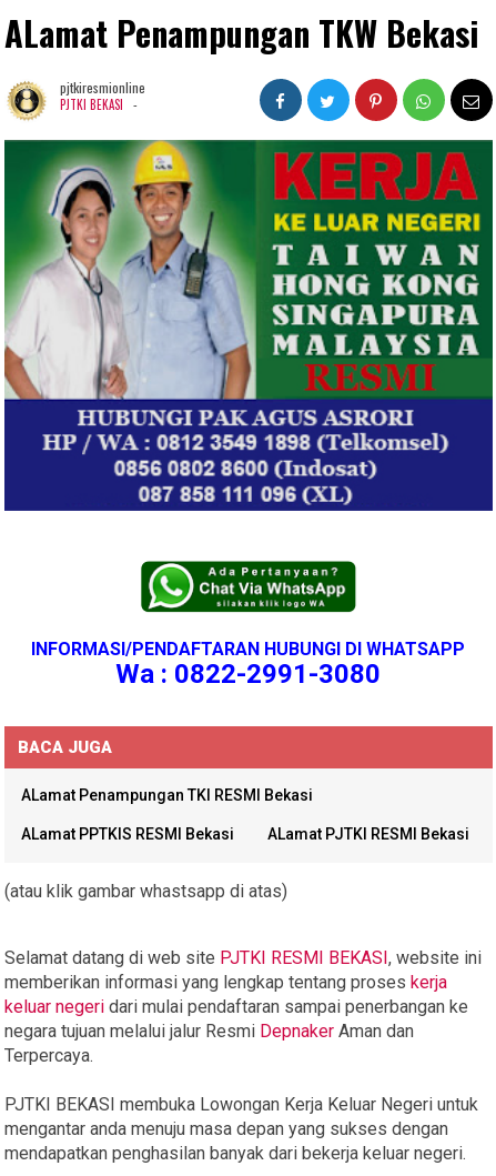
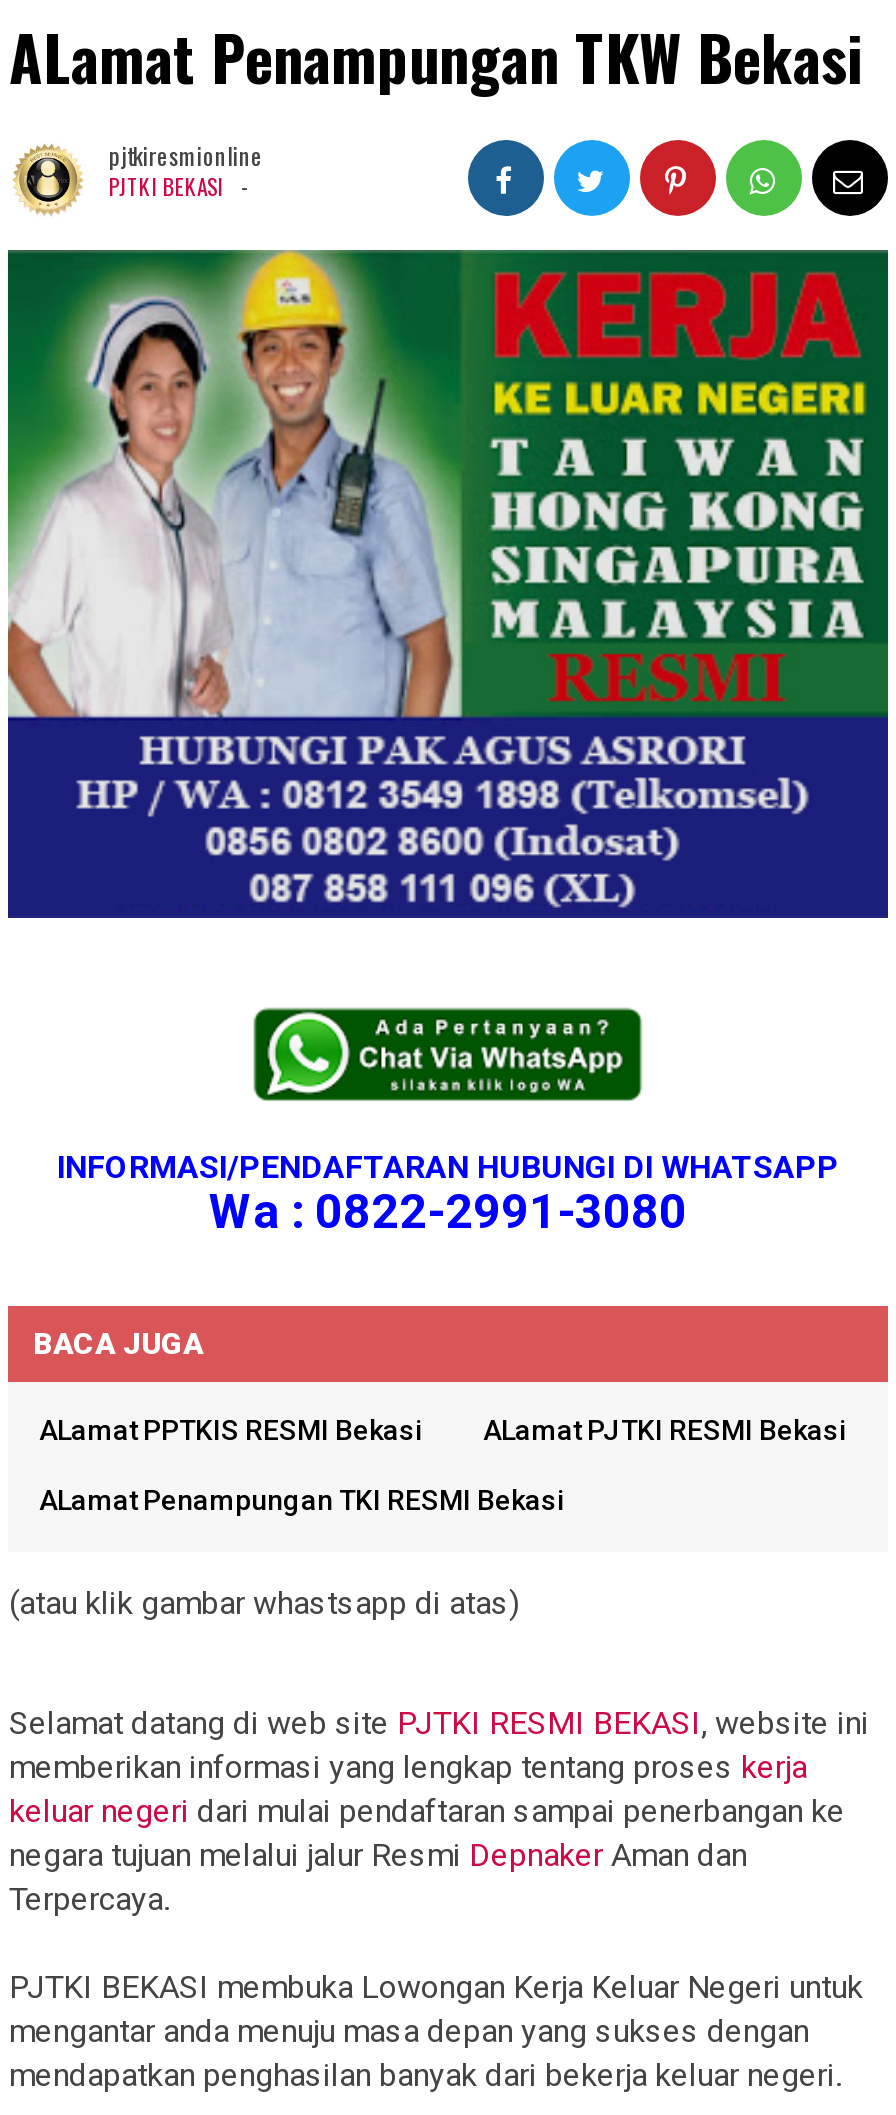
moved down: ALamat Penampungan TKI RESMI Bekasi

moved up: ALamat PPTKIS RESMI Bekasi | ALamat PJTKI RESMI Bekasi
